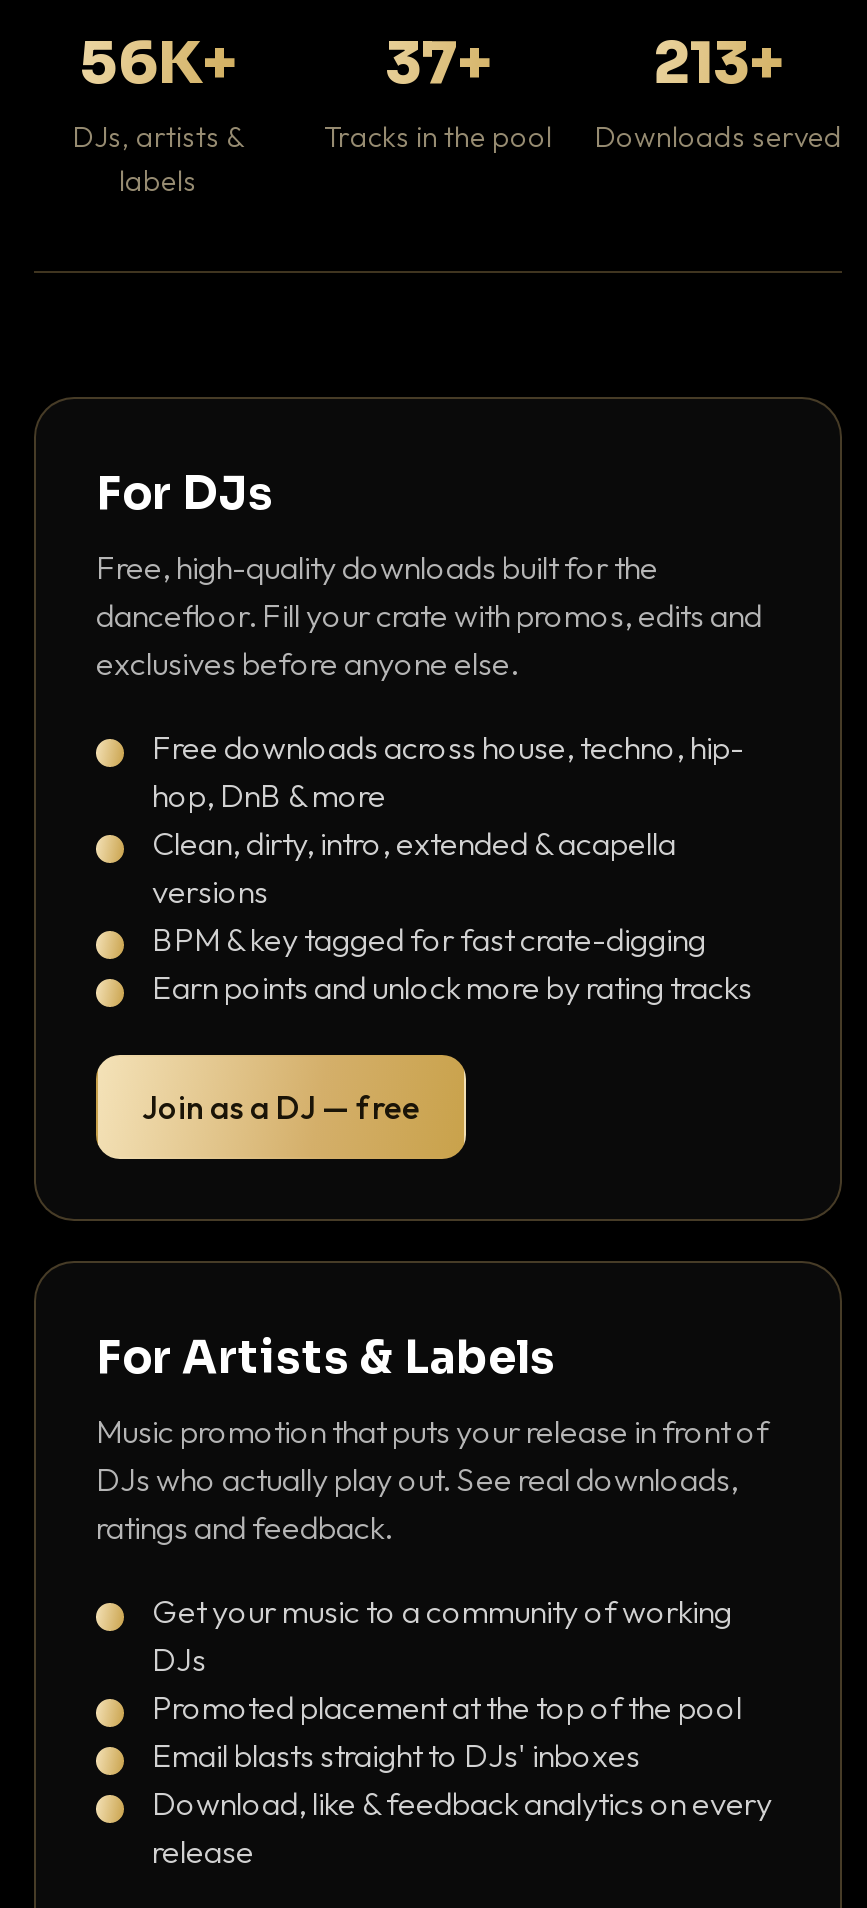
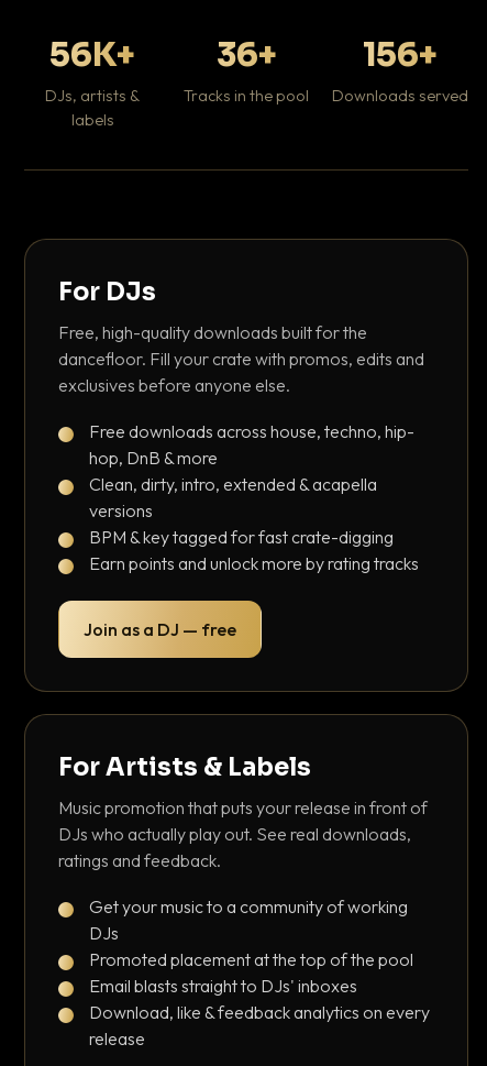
- 37+
+ 36+

- 213+
+ 156+
